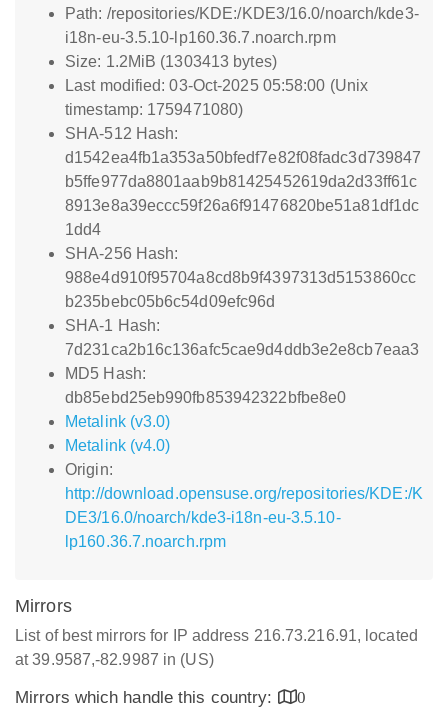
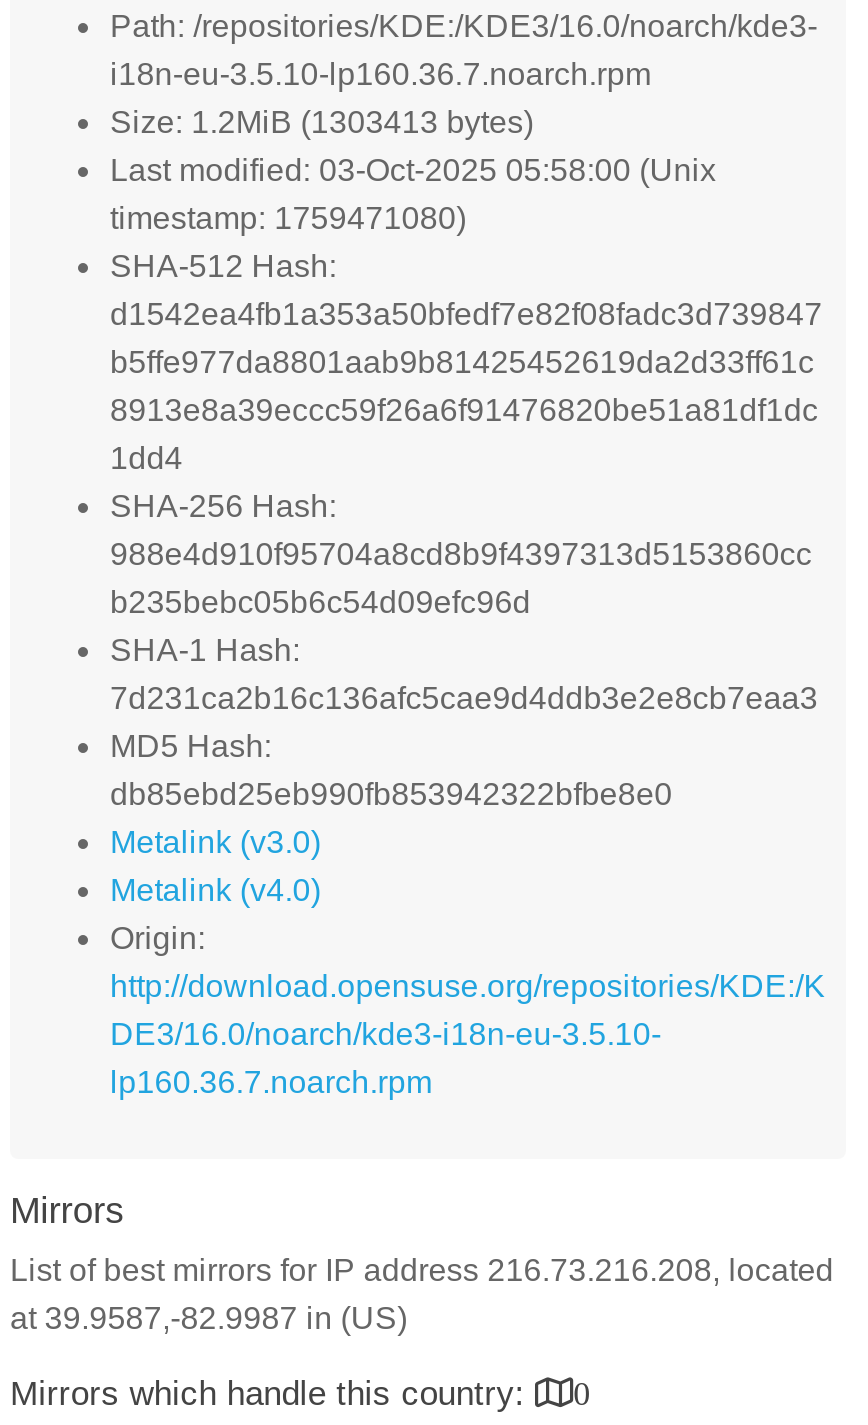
- List of best mirrors for IP address 216.73.216.91, located
+ List of best mirrors for IP address 216.73.216.208, located
